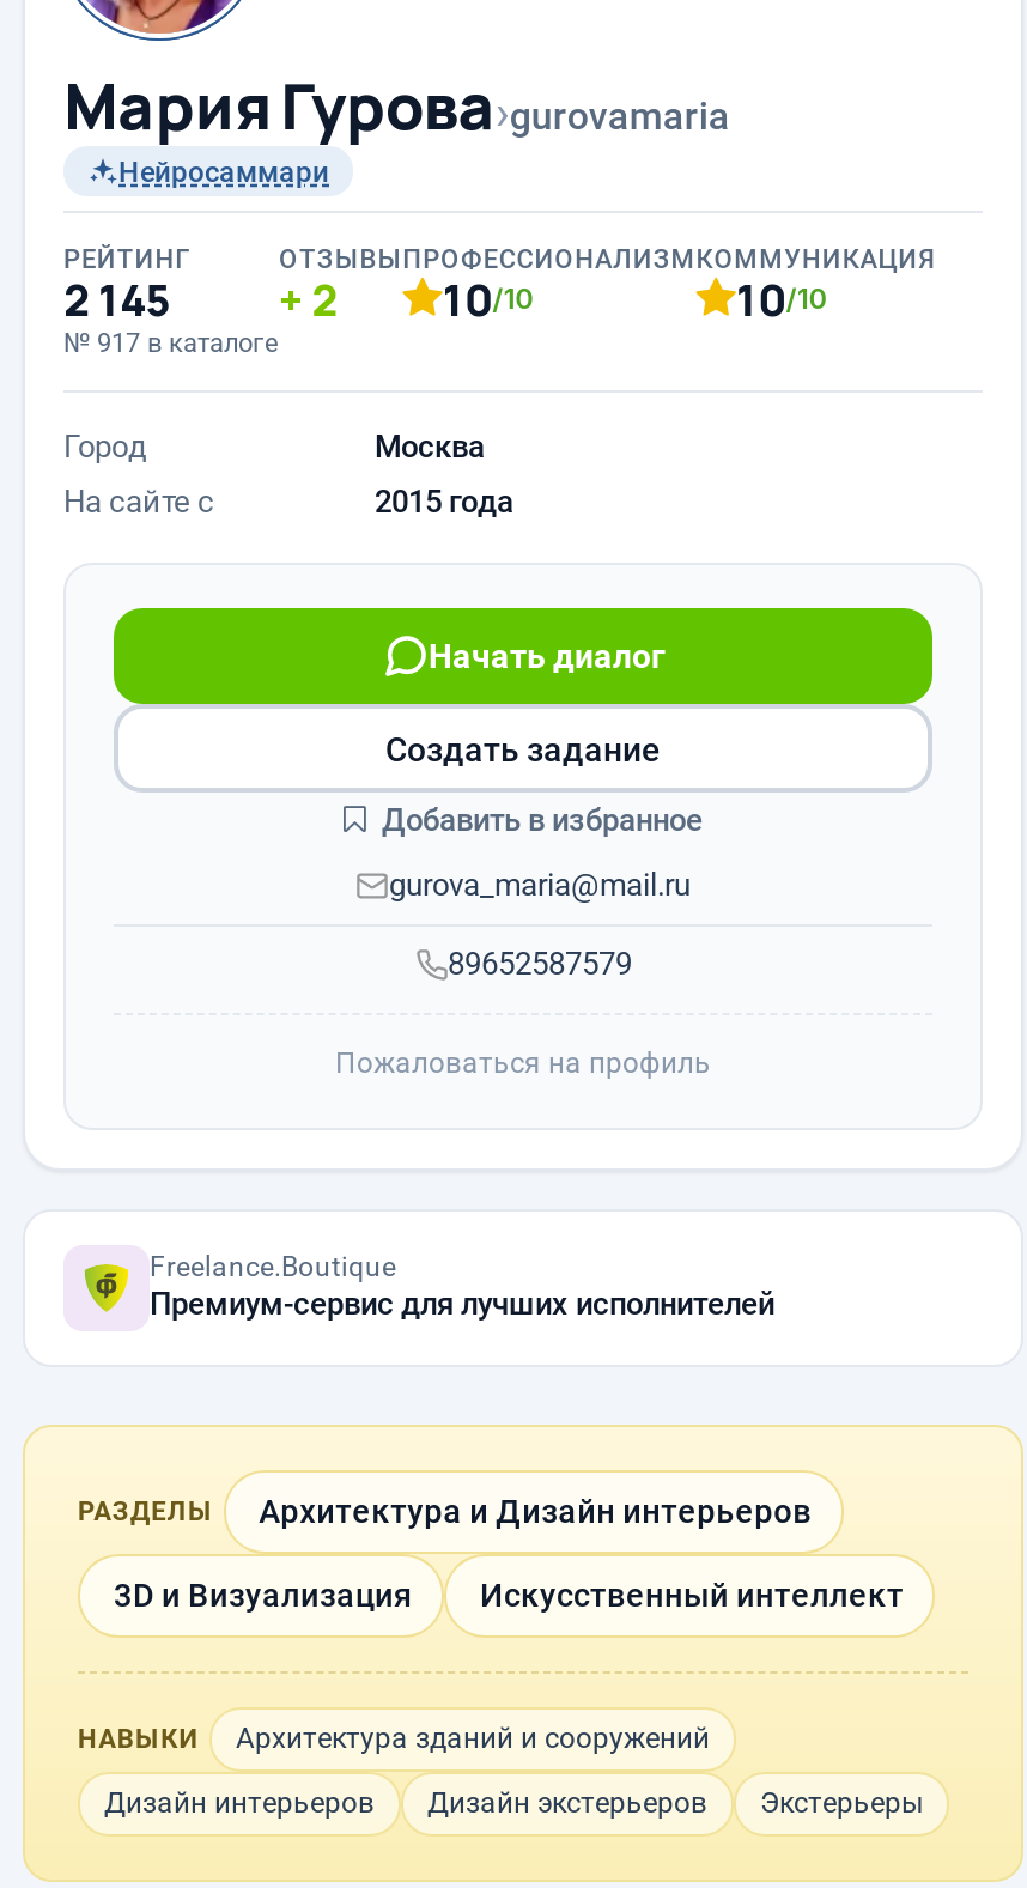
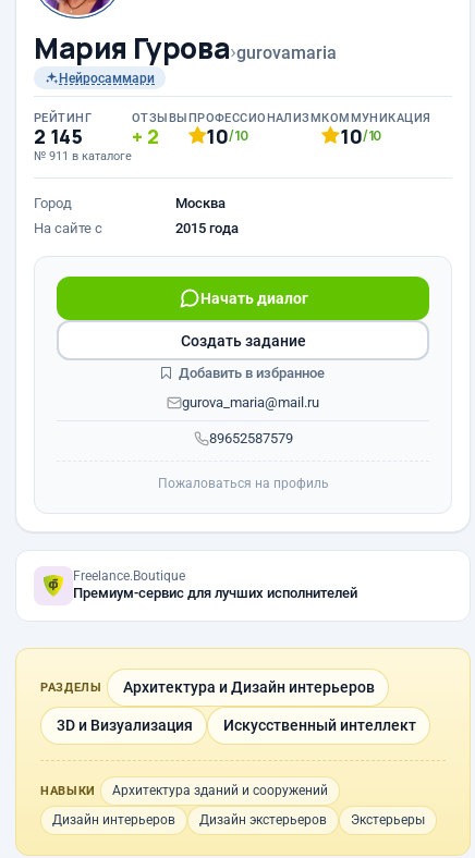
- № 917 в каталоге
+ № 911 в каталоге
